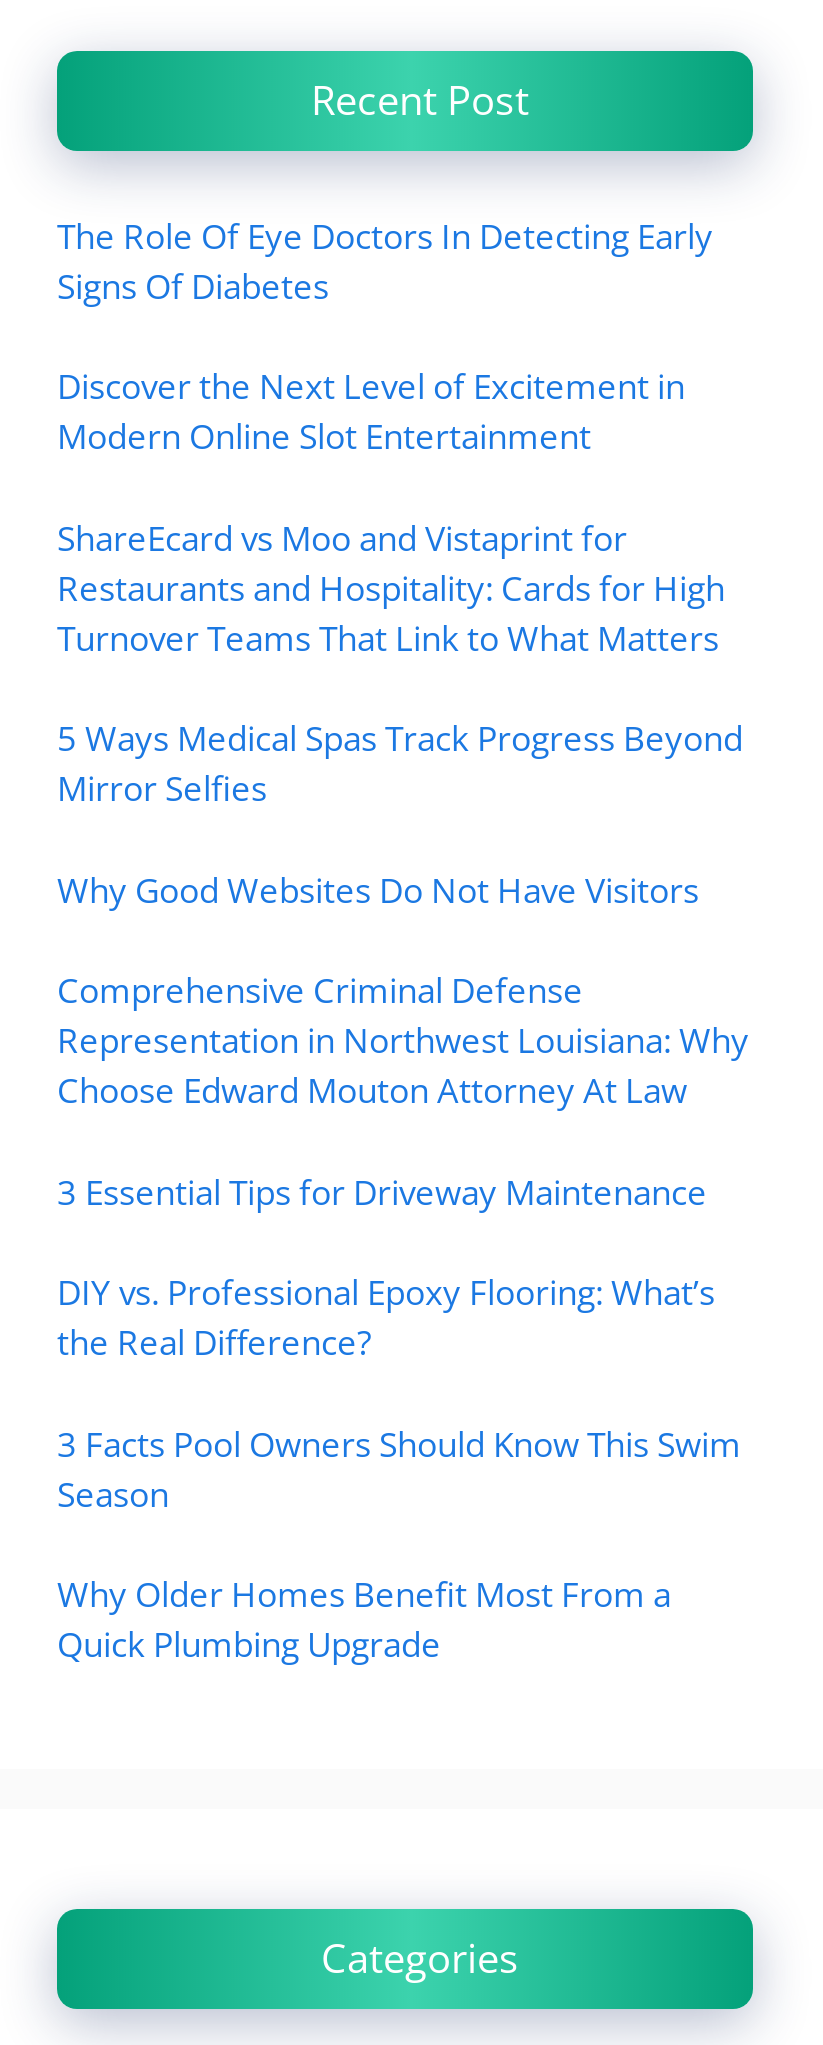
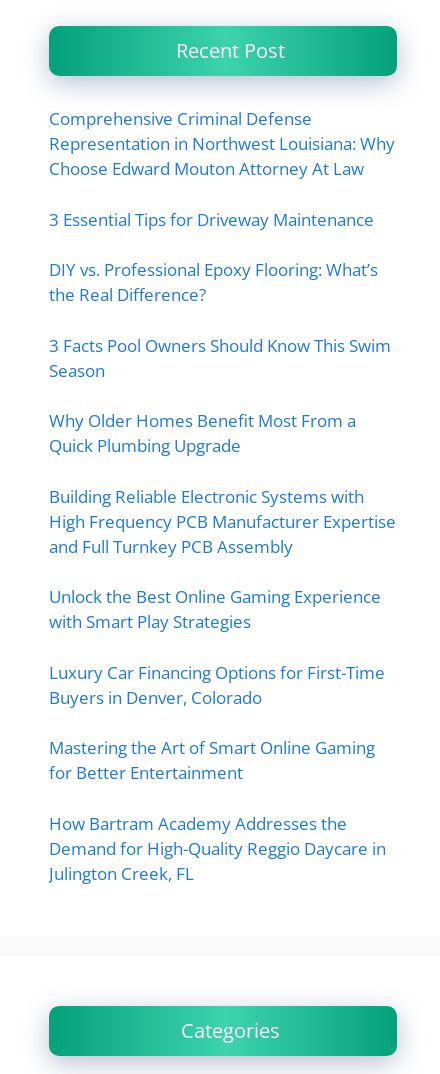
- The Role Of Eye Doctors In Detecting Early
- Signs Of Diabetes
- Discover the Next Level of Excitement in
- Modern Online Slot Entertainment
- ShareEcard vs Moo and Vistaprint for
- Restaurants and Hospitality: Cards for High
- Turnover Teams That Link to What Matters
- 5 Ways Medical Spas Track Progress Beyond
- Mirror Selfies
- Why Good Websites Do Not Have Visitors

moved up: Comprehensive Criminal Defense | Representation in Northwest Louisiana: Why | Choose Edward Mouton Attorney At Law | ... | Why Older Homes Benefit Most From a | Quick Plumbing Upgrade

+ Building Reliable Electronic Systems with
+ High Frequency PCB Manufacturer Expertise
+ and Full Turnkey PCB Assembly
+ Unlock the Best Online Gaming Experience
+ with Smart Play Strategies
+ Luxury Car Financing Options for First-Time
+ Buyers in Denver, Colorado
+ Mastering the Art of Smart Online Gaming
+ for Better Entertainment
+ How Bartram Academy Addresses the
+ Demand for High-Quality Reggio Daycare in
+ Julington Creek, FL
